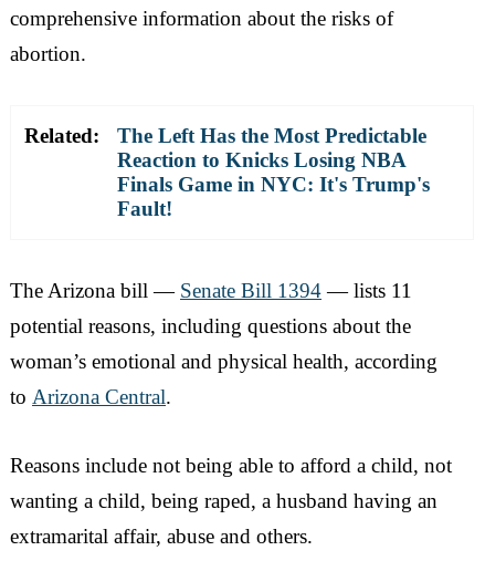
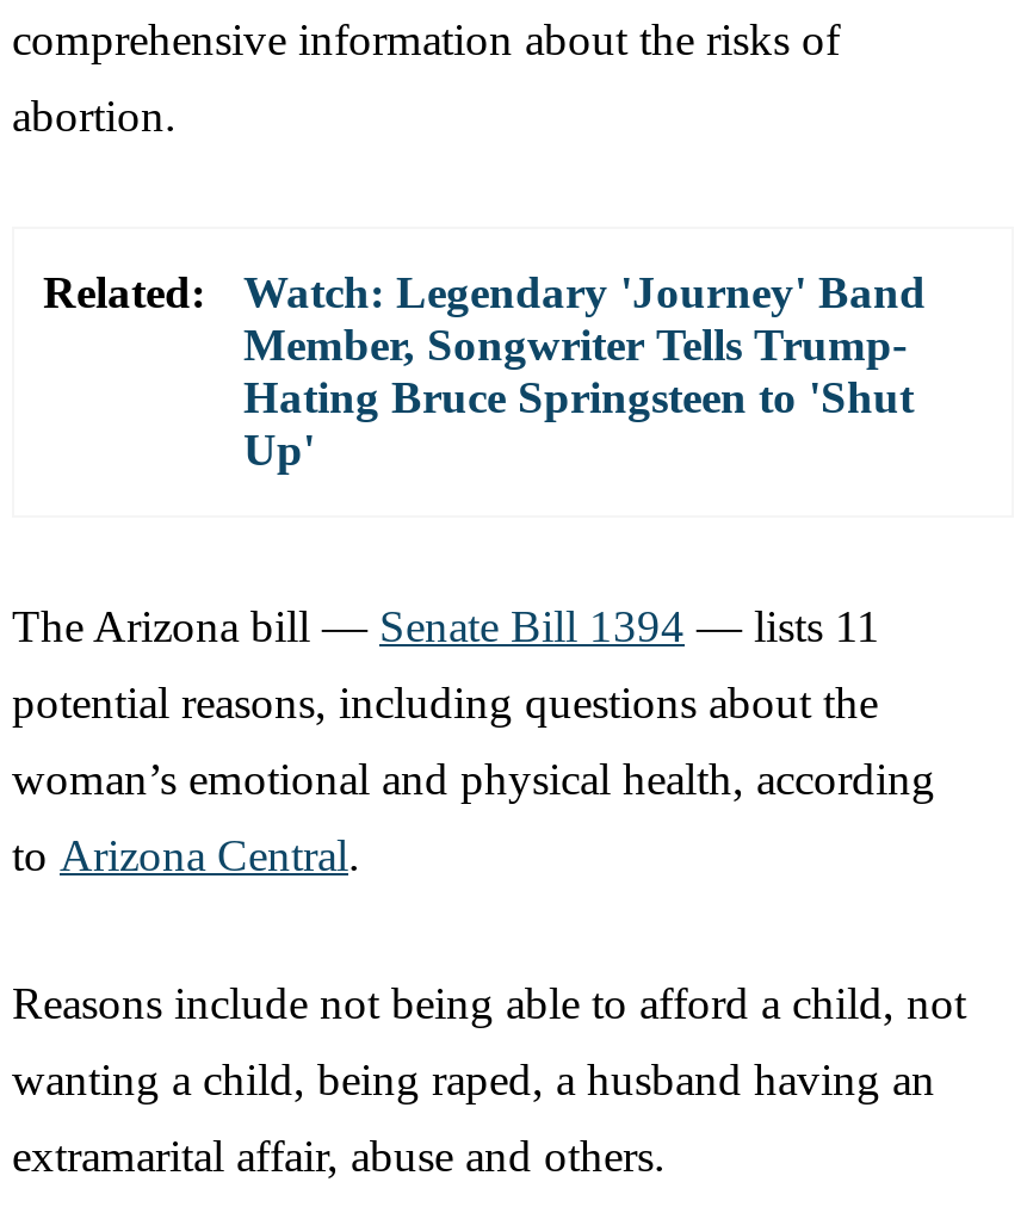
- The Left Has the Most Predictable
- Reaction to Knicks Losing NBA
- Finals Game in NYC: It's Trump's
- Fault!
+ Watch: Legendary 'Journey' Band
+ Member, Songwriter Tells Trump-
+ Hating Bruce Springsteen to 'Shut
+ Up'
